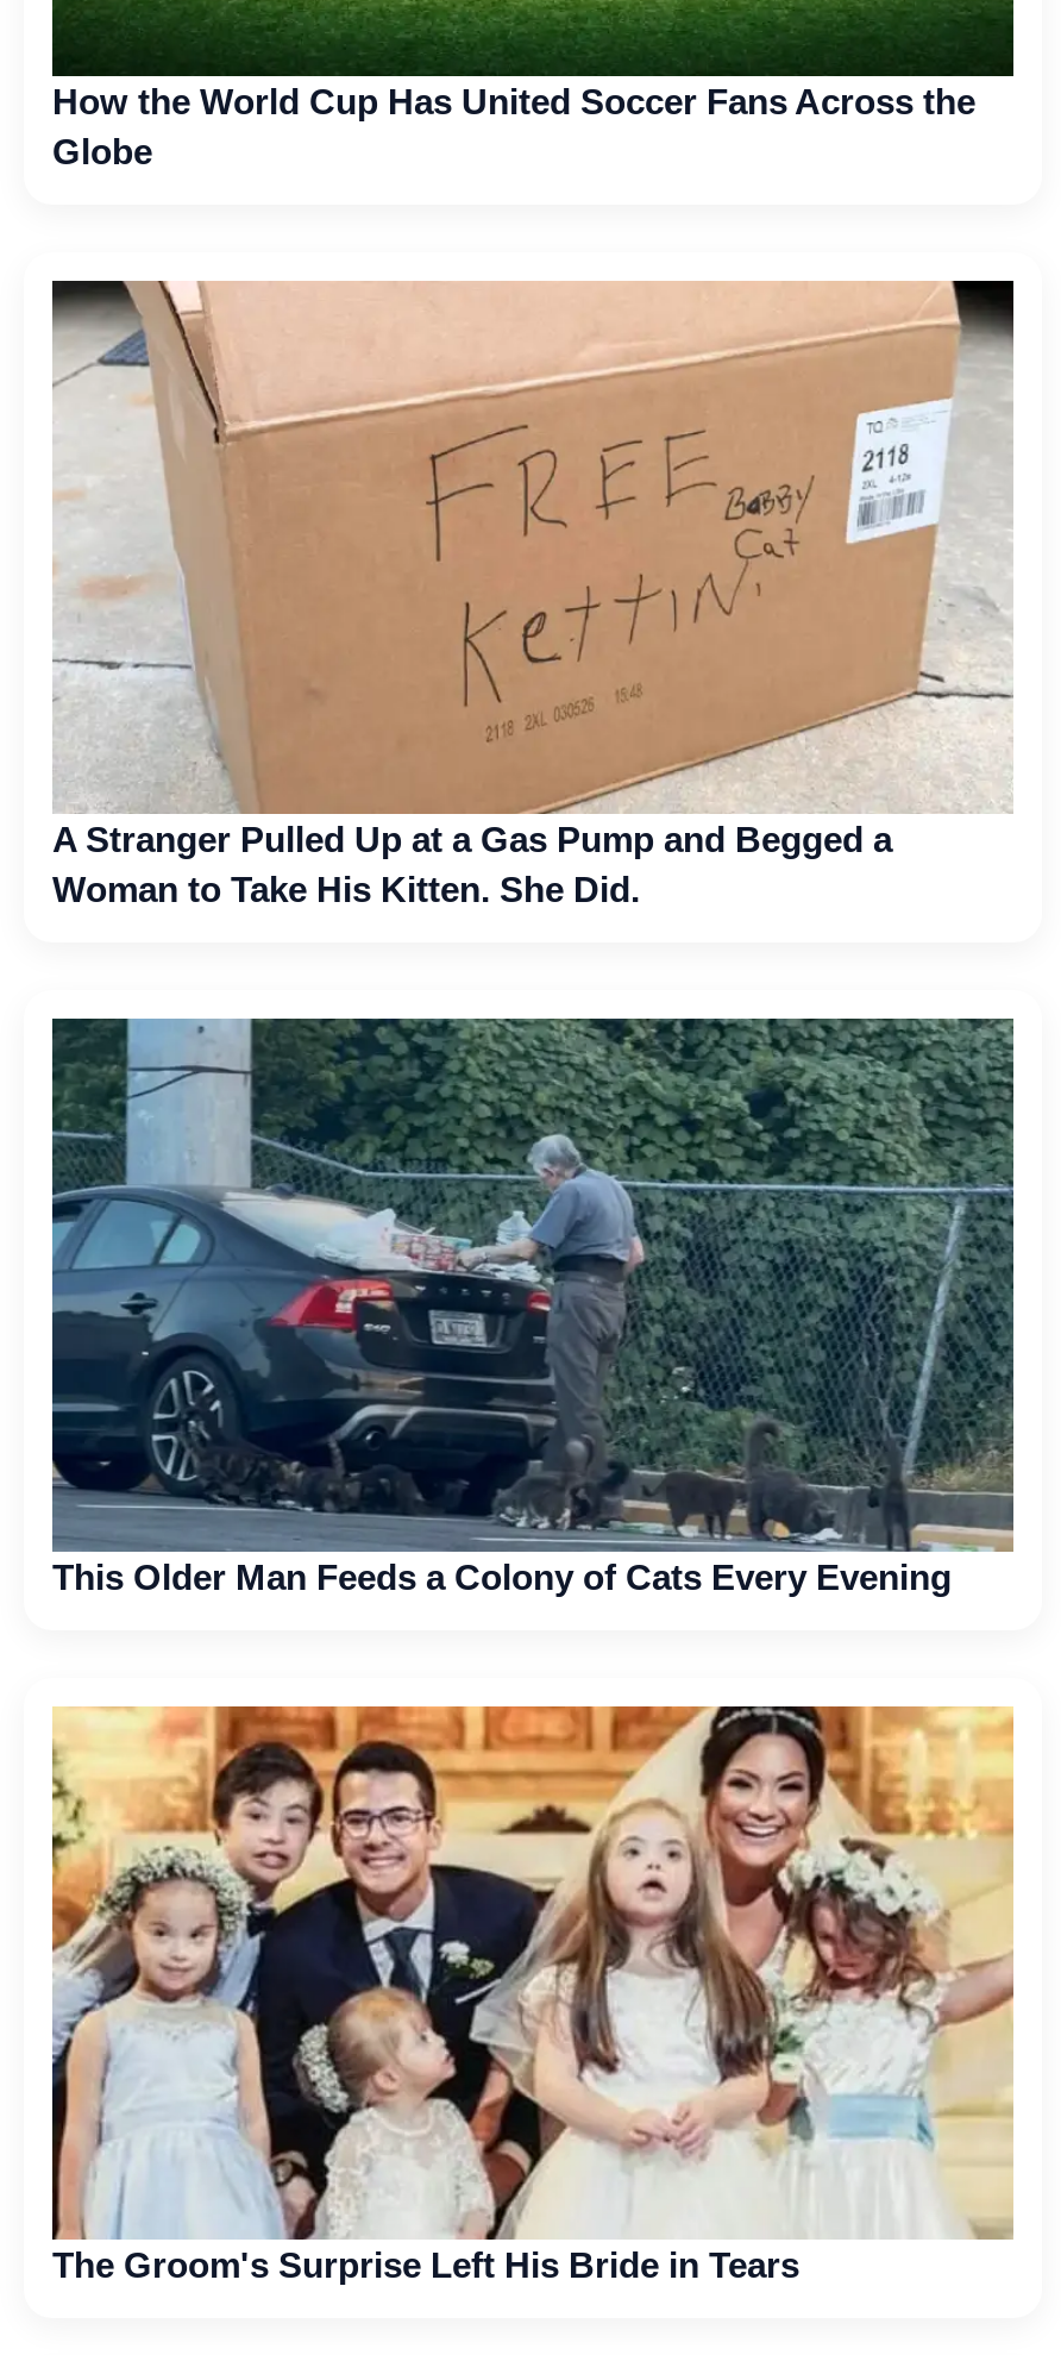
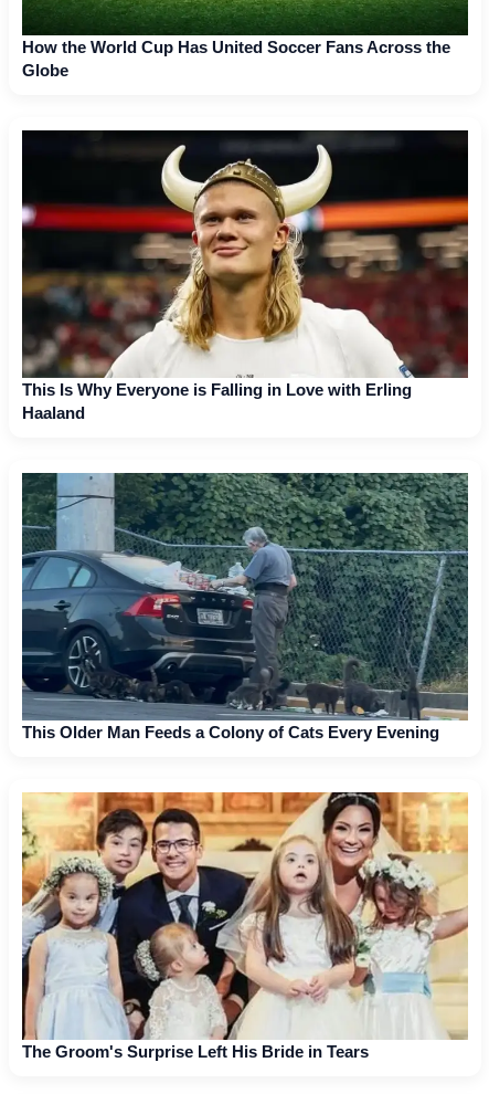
- [image]
- A Stranger Pulled Up at a Gas Pump and Begged a
- Woman to Take His Kitten. She Did.
+ [image]
+ This Is Why Everyone is Falling in Love with Erling
+ Haaland
